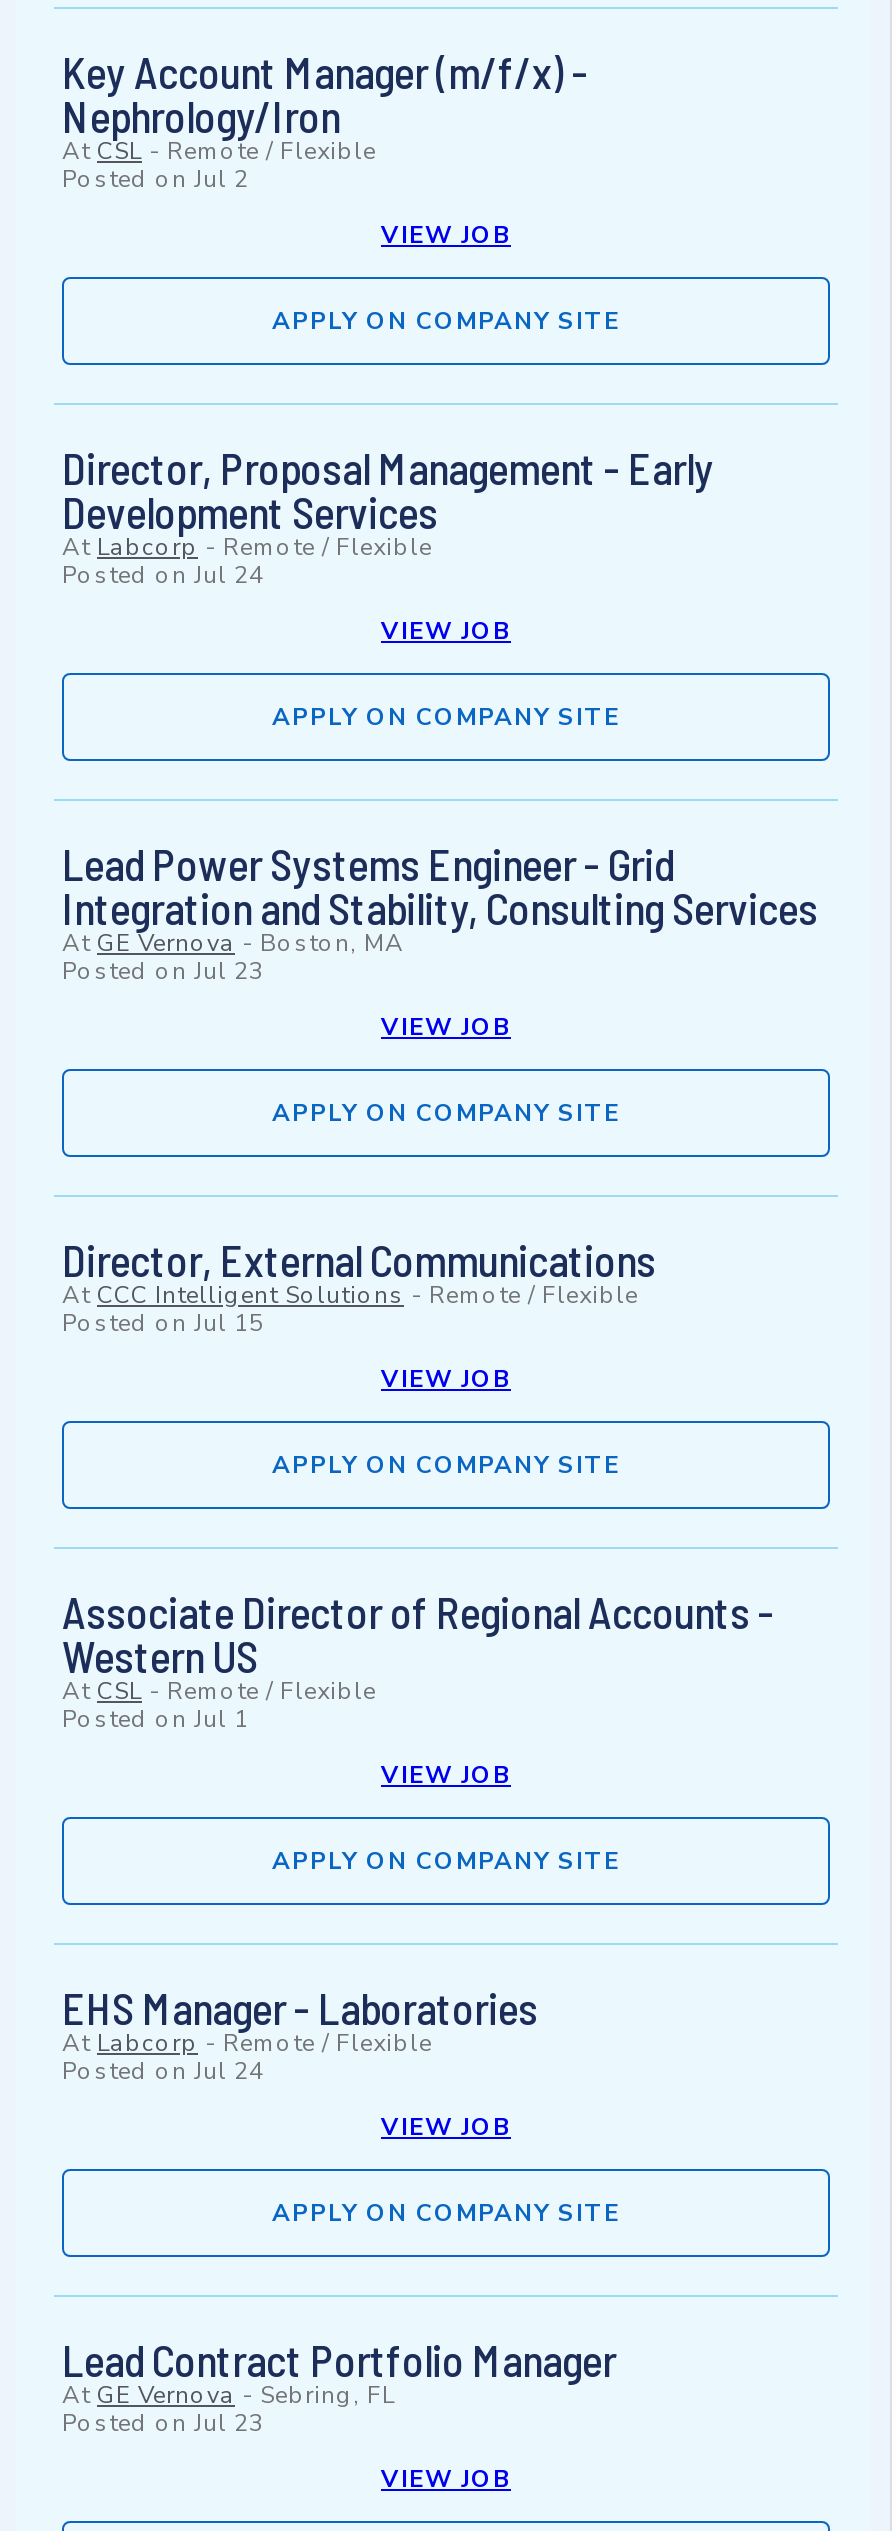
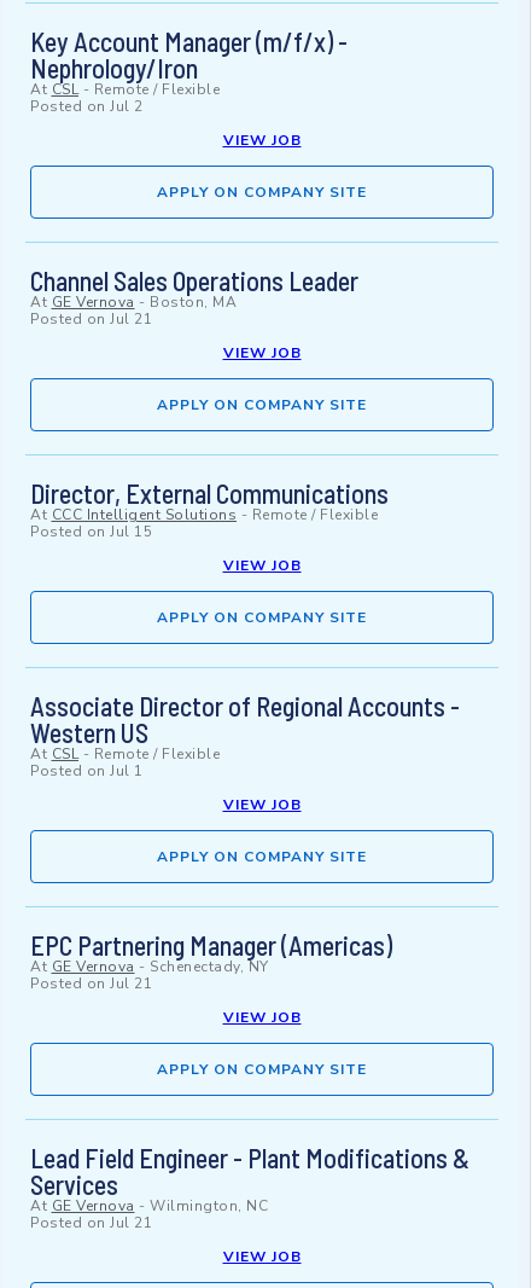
- Director, Proposal Management - Early
- Development Services
- At Labcorp - Remote / Flexible
- Posted onJul 24
- VIEW JOB
- APPLY ON COMPANY SITE
- Lead Power Systems Engineer - Grid
- Integration and Stability, Consulting Services
+ Channel Sales Operations Leader

moved up: At GE Vernova - Boston, MA

- Posted onJul 23
+ Posted onJul 21

moved up: VIEW JOB | APPLY ON COMPANY SITE | Director, External Communications | ... | VIEW JOB | APPLY ON COMPANY SITE

- EHS Manager - Laboratories
- At Labcorp - Remote / Flexible
- Posted onJul 24
+ EPC Partnering Manager (Americas)
+ At GE Vernova - Schenectady, NY
+ Posted onJul 21

moved up: VIEW JOB | APPLY ON COMPANY SITE

- Lead Contract Portfolio Manager
- At GE Vernova - Sebring, FL
- Posted onJul 23
+ Lead Field Engineer - Plant Modifications &
+ Services
+ At GE Vernova - Wilmington, NC
+ Posted onJul 21
